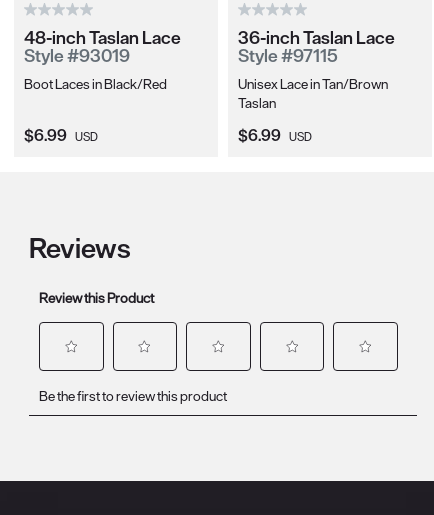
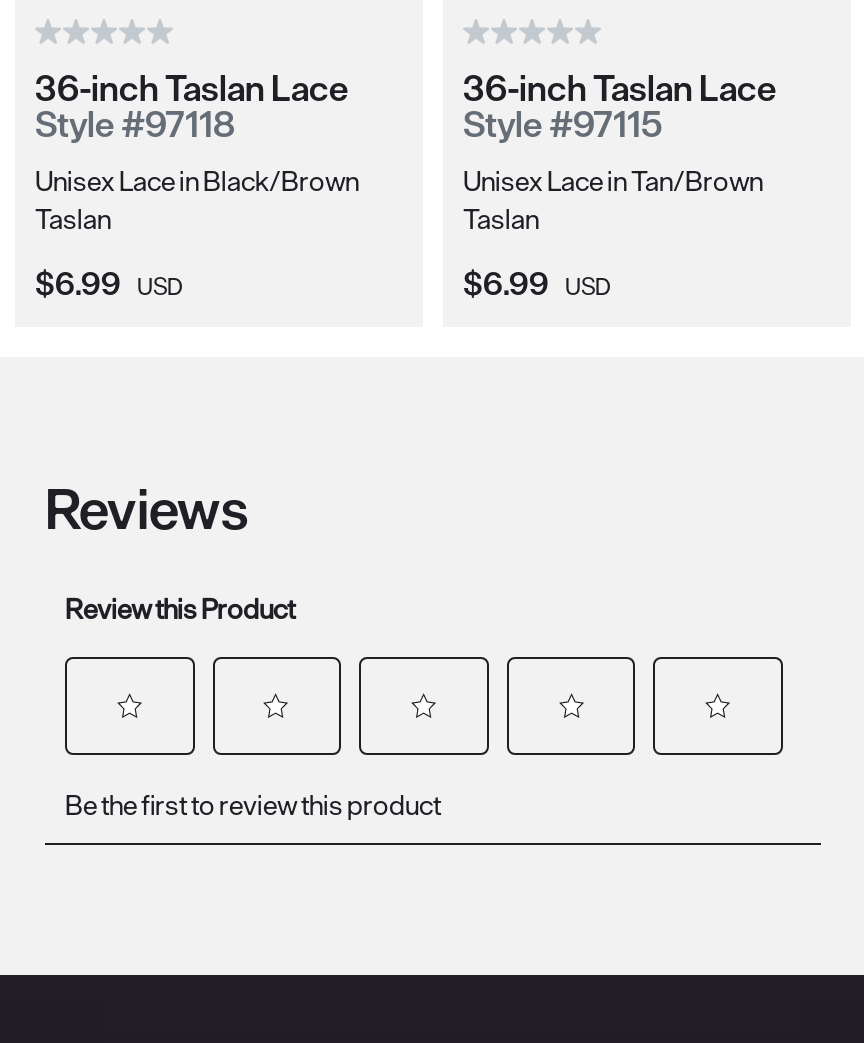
- 48-inch Taslan Lace
- Style #93019
- Boot Laces in Black/Red
+ 36-inch Taslan Lace
+ Style #97118
+ Unisex Lace in Black/Brown
+ Taslan
